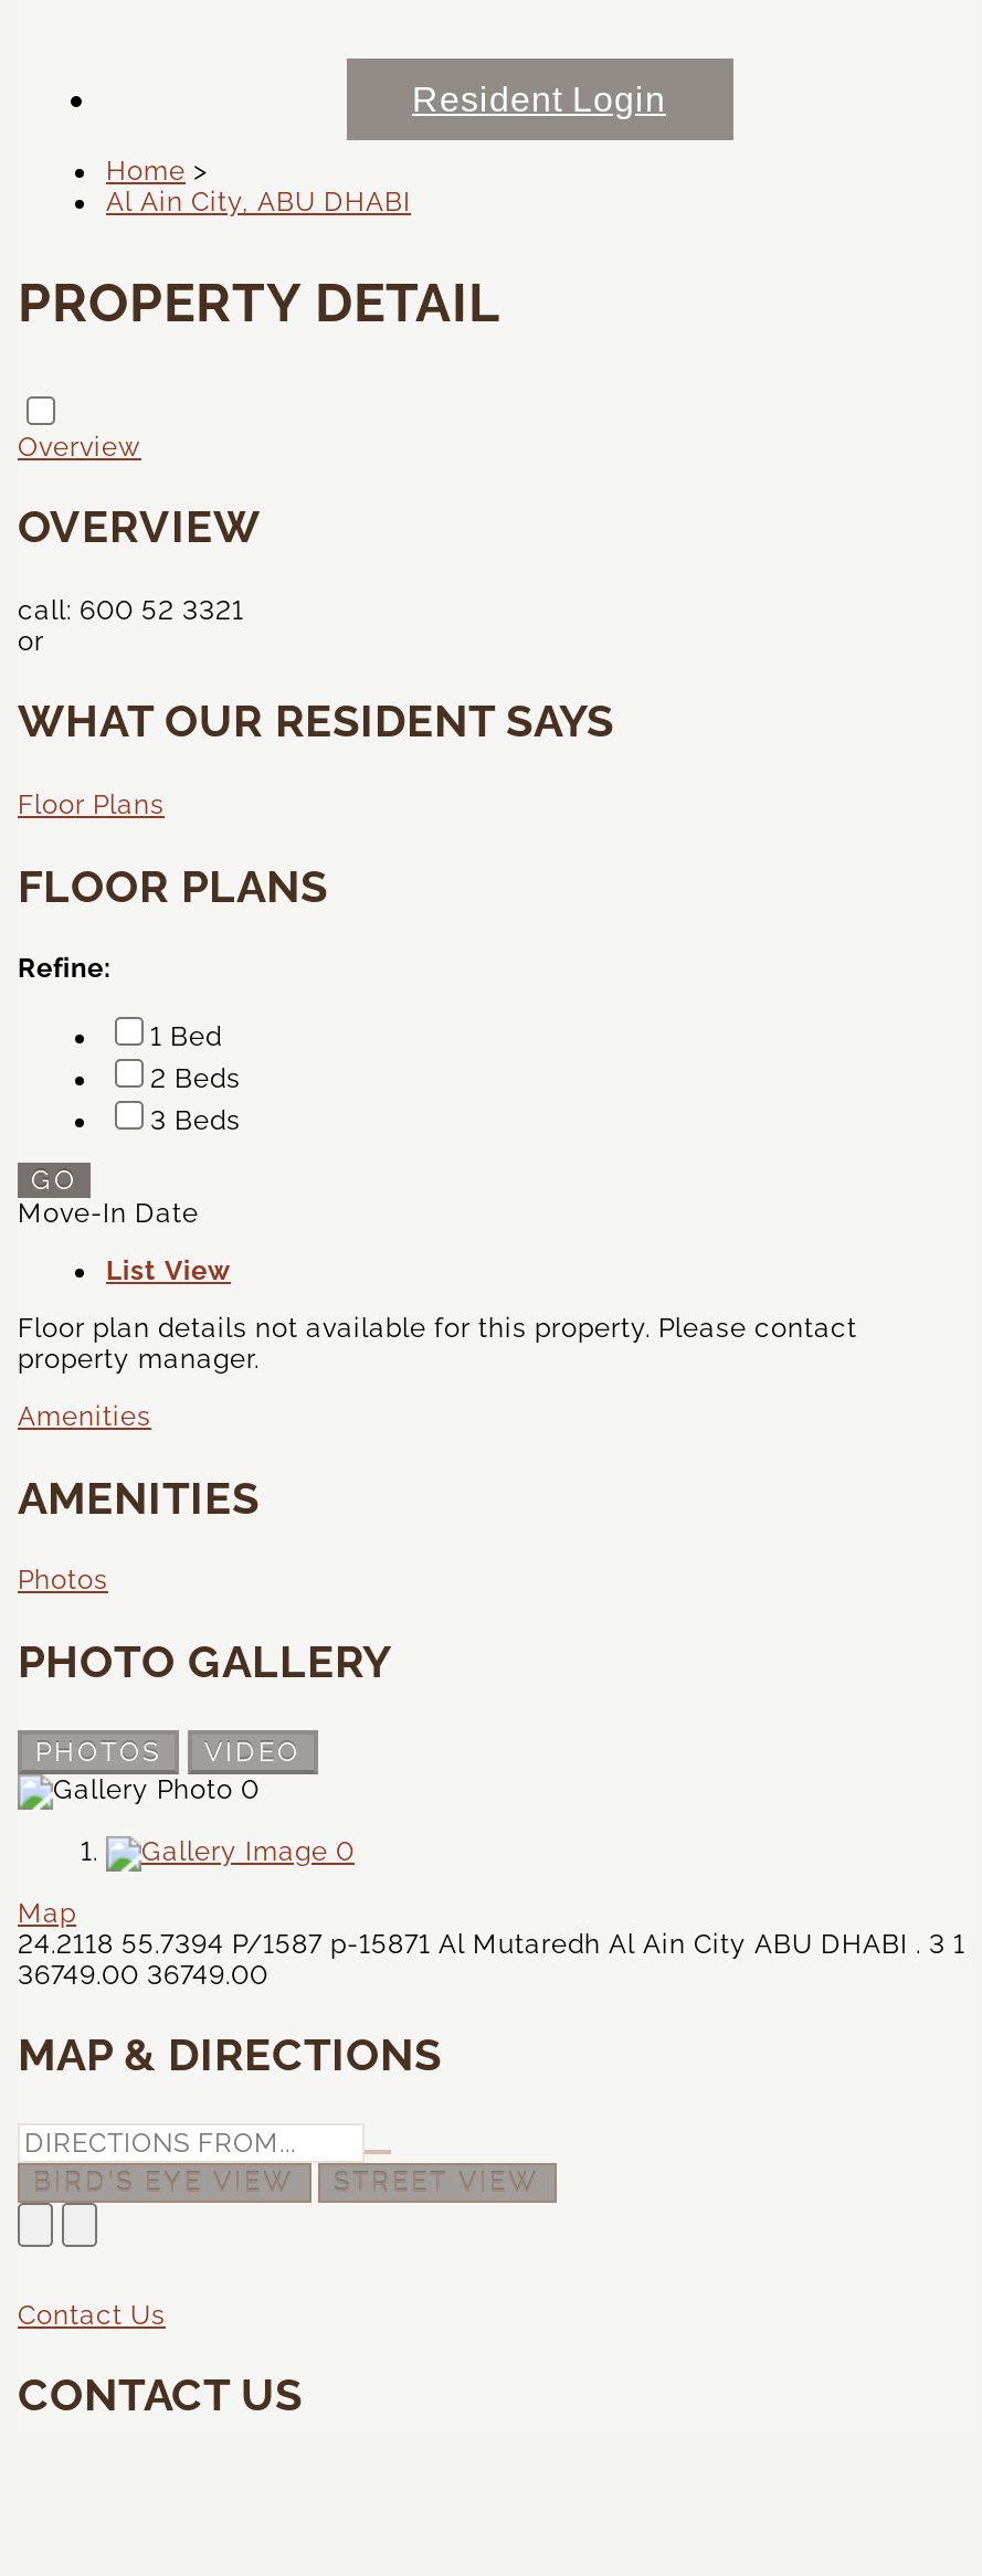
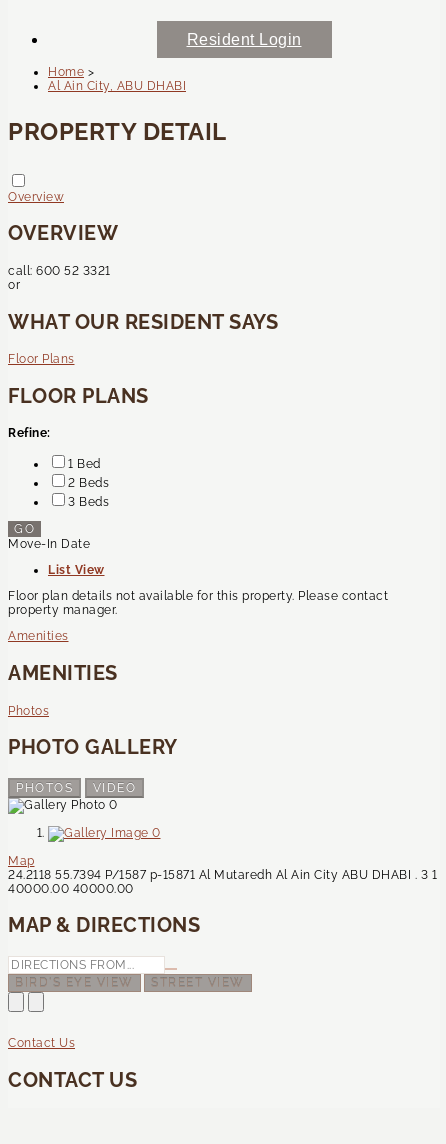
- 36749.00 36749.00
+ 40000.00 40000.00
